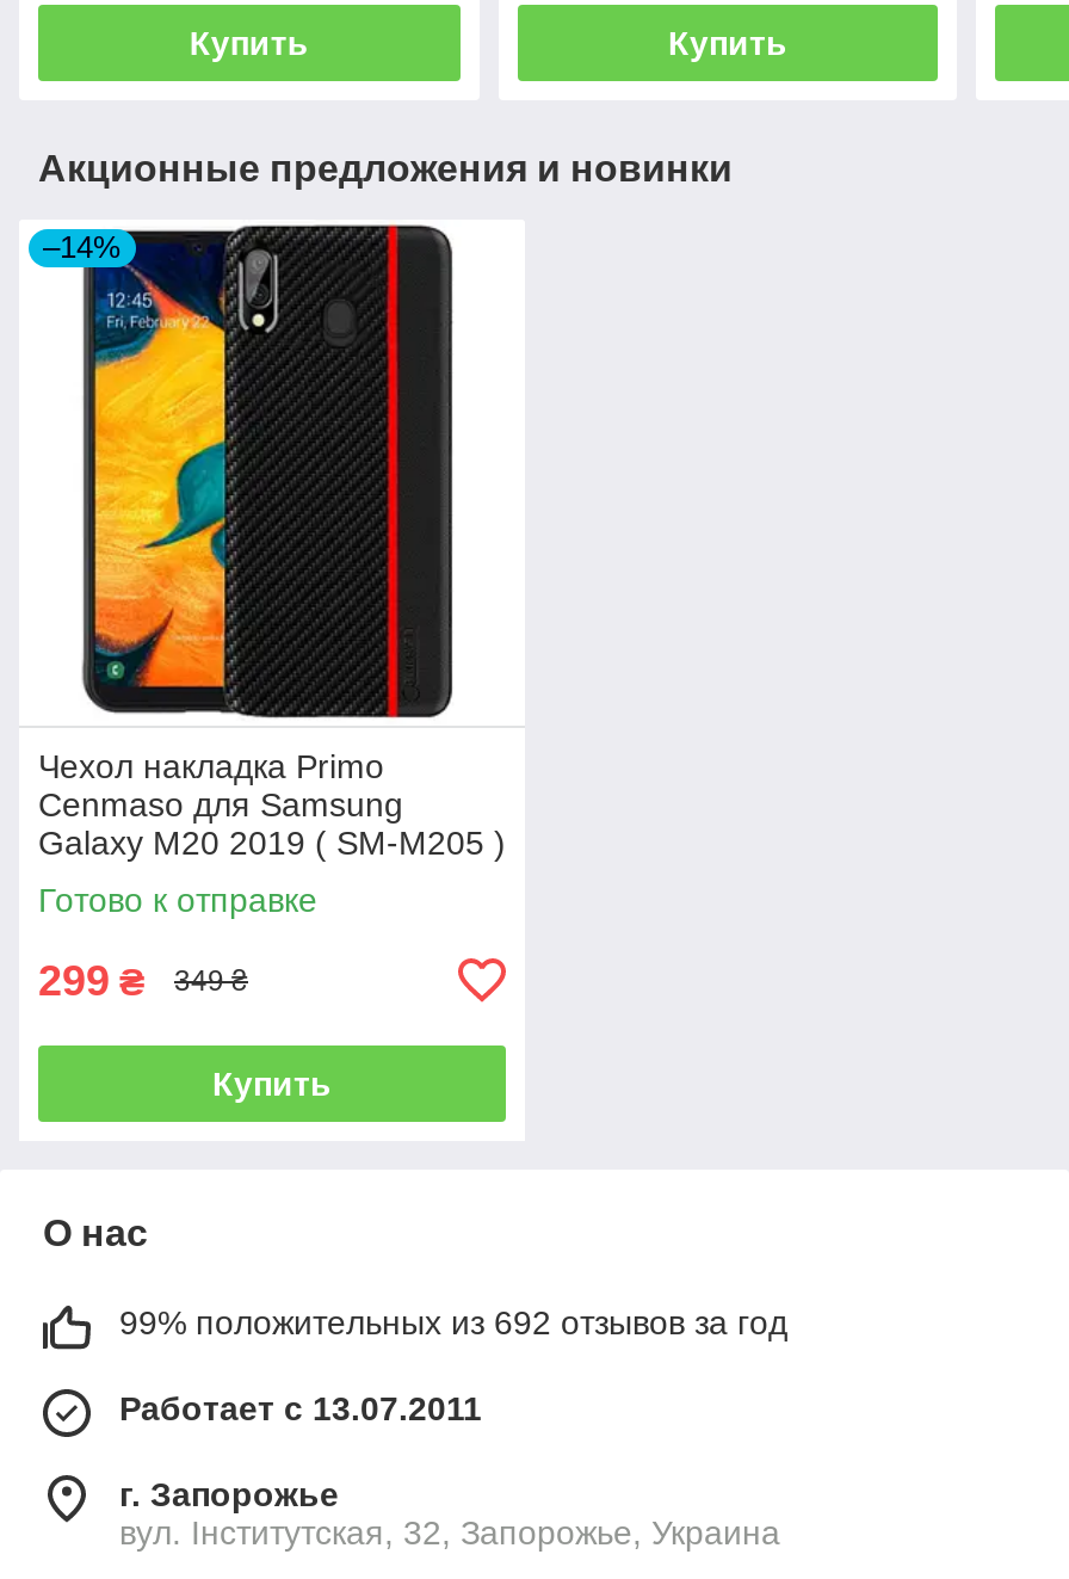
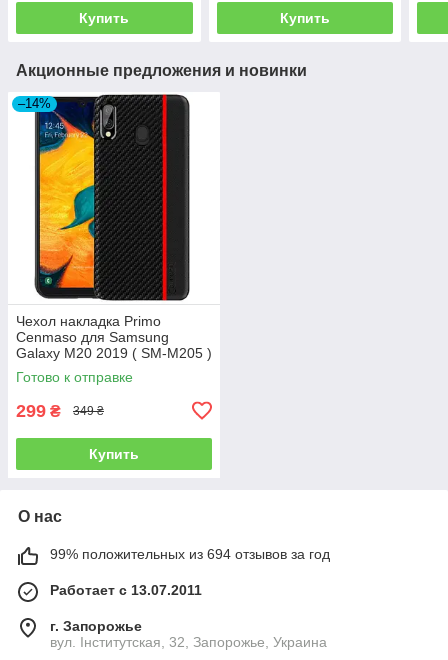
- 99% положительных из 692 отзывов за год
+ 99% положительных из 694 отзывов за год
